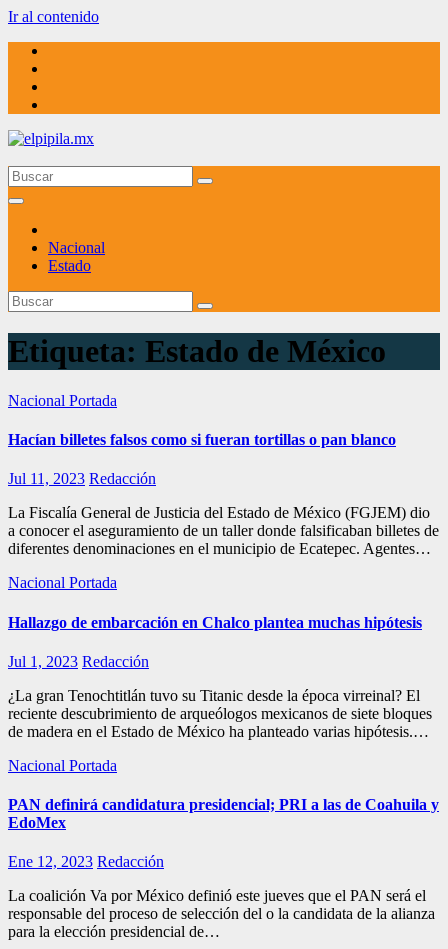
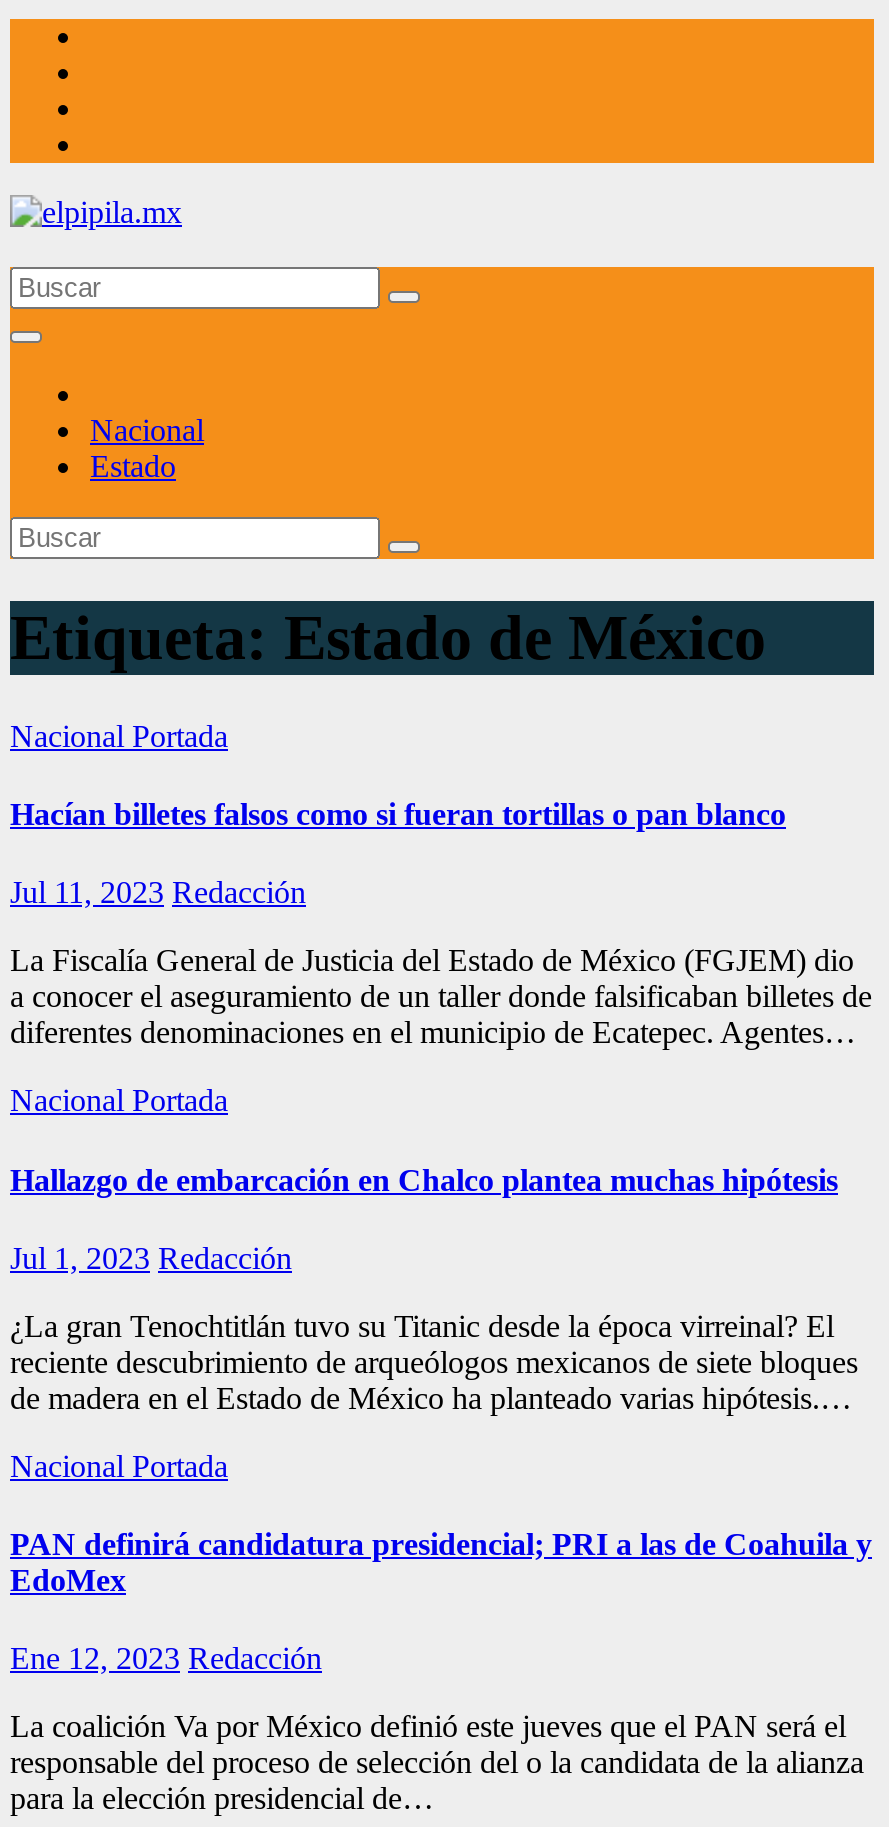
- Ir al contenido
